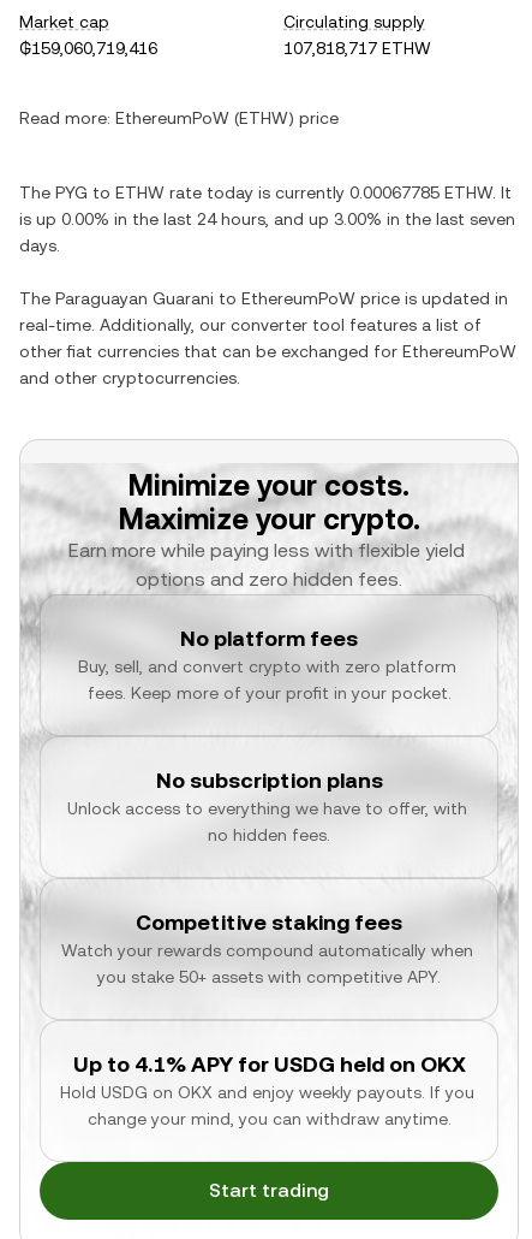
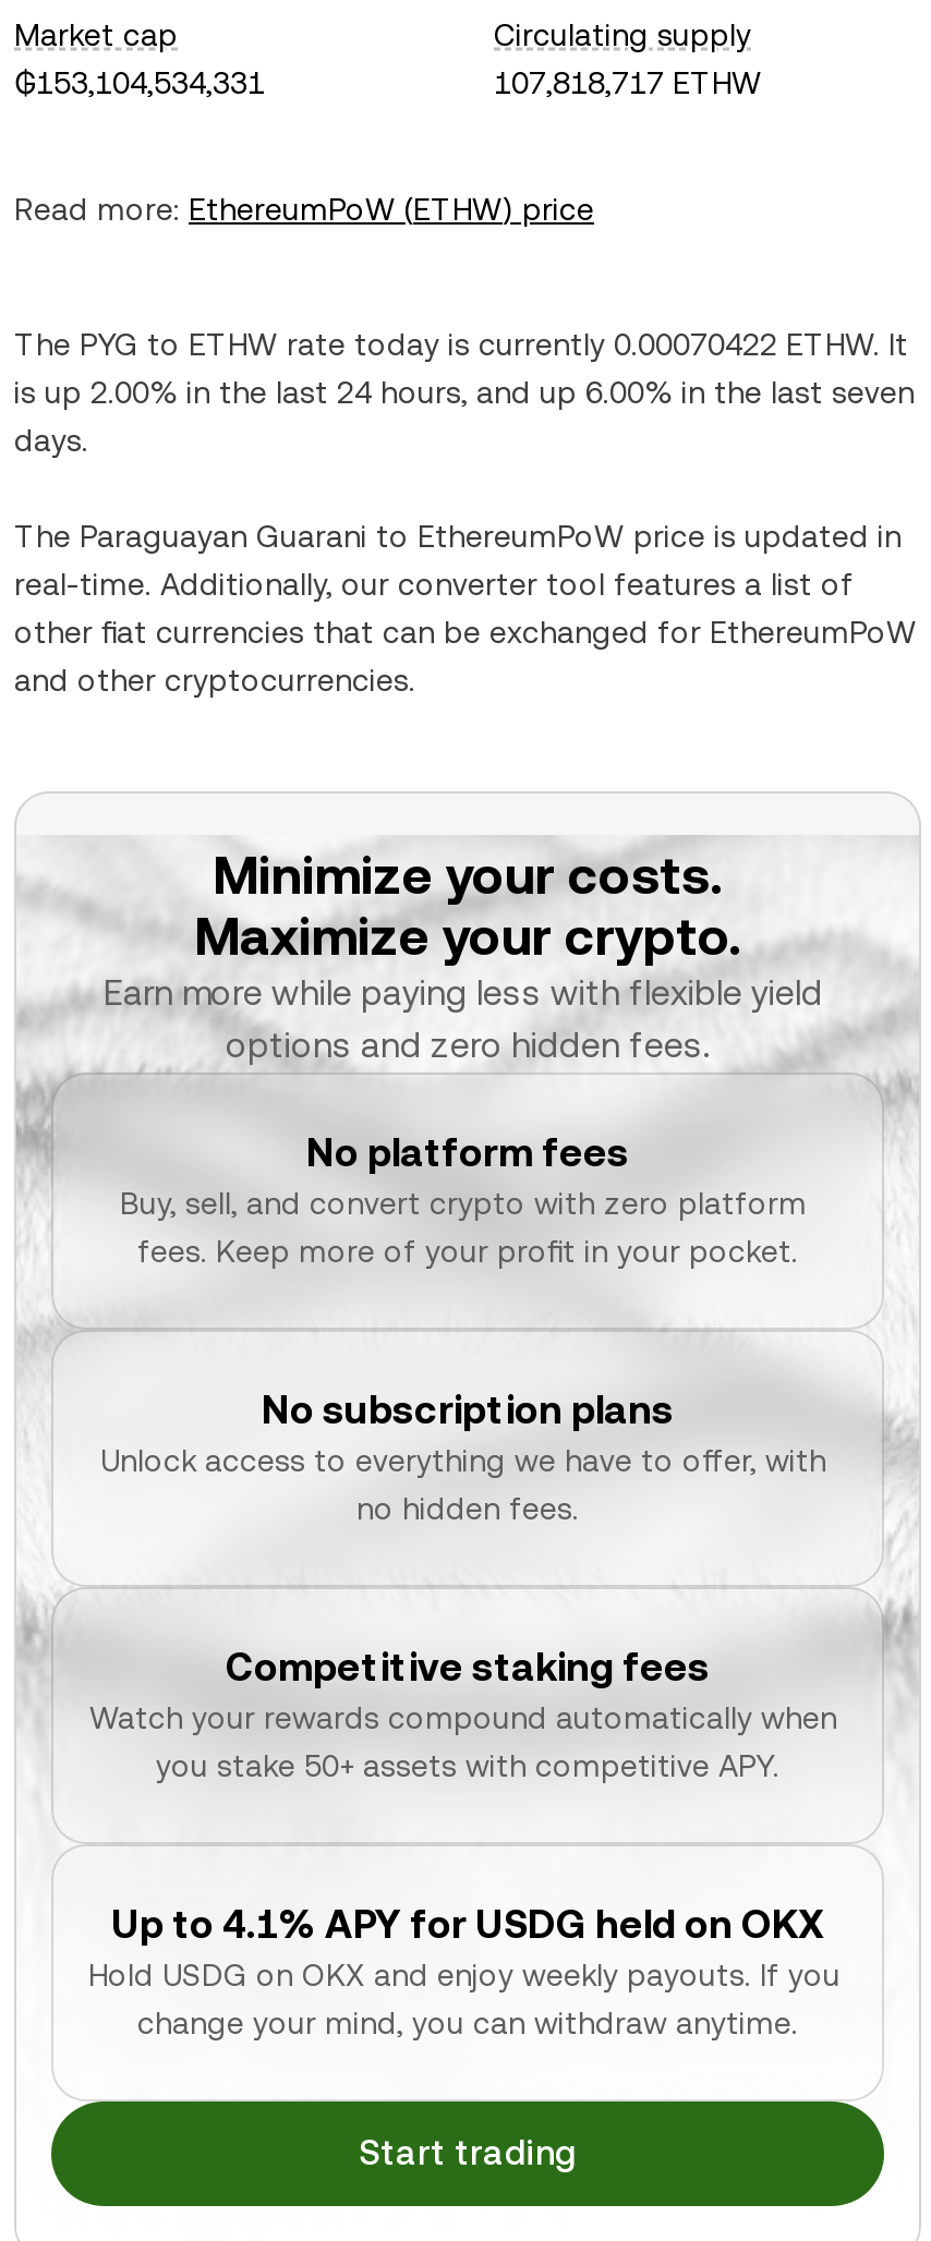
- ₲159,060,719,416
+ ₲153,104,534,331

- The PYG to ETHW rate today is currently 0.00067785 ETHW. It
+ The PYG to ETHW rate today is currently 0.00070422 ETHW. It

- is up 0.00% in the last 24 hours, and up 3.00% in the last seven
+ is up 2.00% in the last 24 hours, and up 6.00% in the last seven
